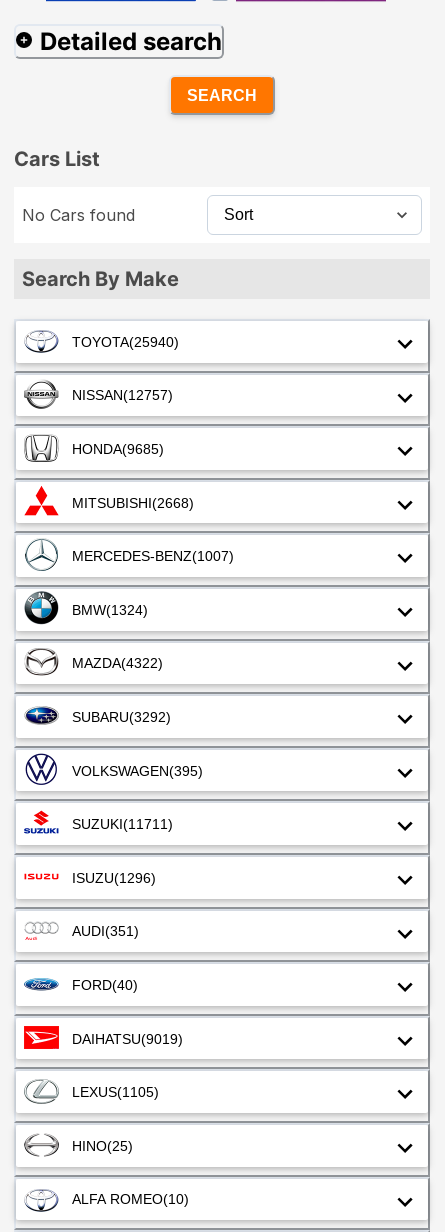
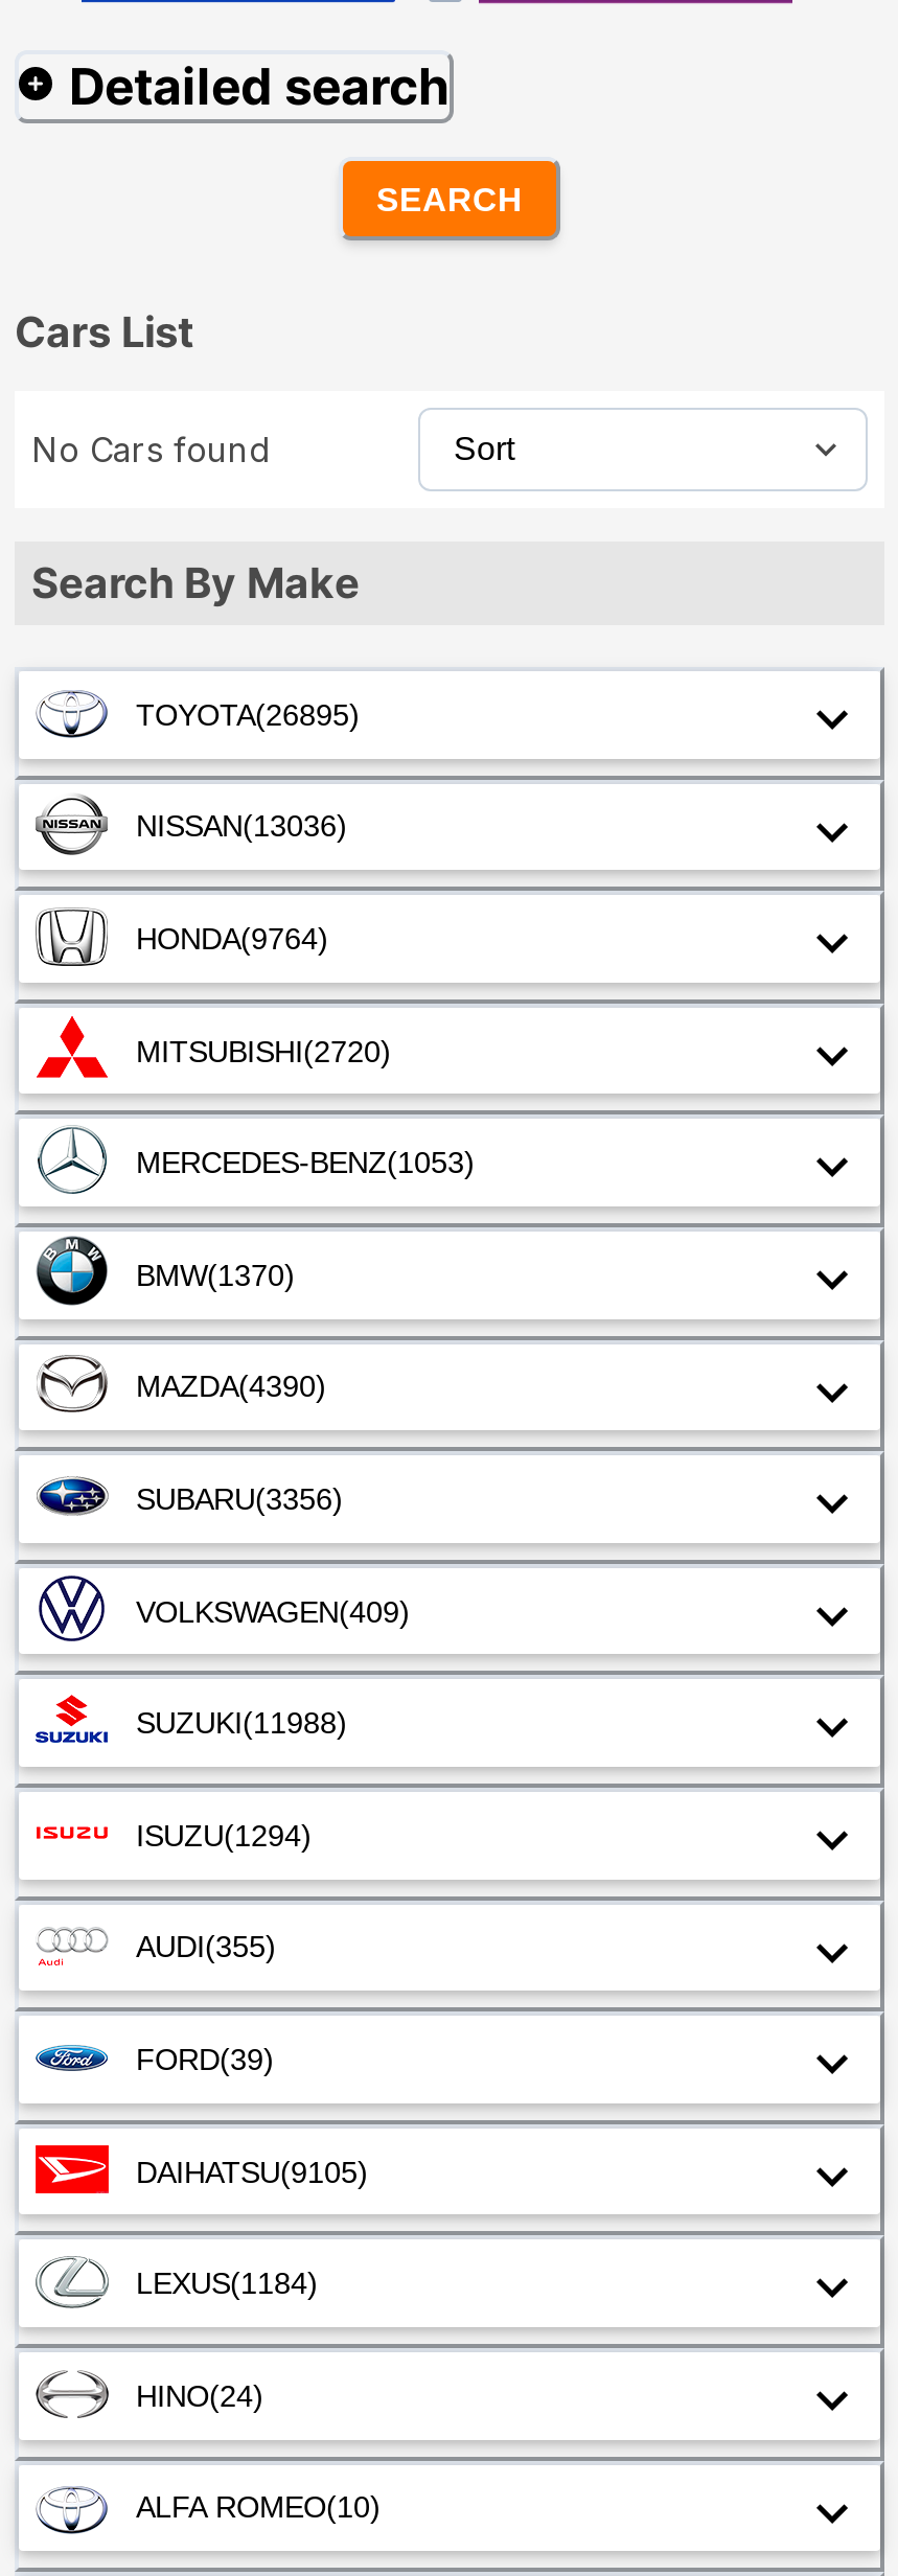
- TOYOTA(25940)
+ TOYOTA(26895)

- NISSAN(12757)
+ NISSAN(13036)

- HONDA(9685)
+ HONDA(9764)

- MITSUBISHI(2668)
+ MITSUBISHI(2720)

- MERCEDES-BENZ(1007)
+ MERCEDES-BENZ(1053)

- BMW(1324)
+ BMW(1370)

- MAZDA(4322)
+ MAZDA(4390)

- SUBARU(3292)
+ SUBARU(3356)

- VOLKSWAGEN(395)
+ VOLKSWAGEN(409)

- SUZUKI(11711)
+ SUZUKI(11988)

- ISUZU(1296)
+ ISUZU(1294)

- AUDI(351)
+ AUDI(355)

- FORD(40)
+ FORD(39)

- DAIHATSU(9019)
+ DAIHATSU(9105)

- LEXUS(1105)
+ LEXUS(1184)

- HINO(25)
+ HINO(24)
